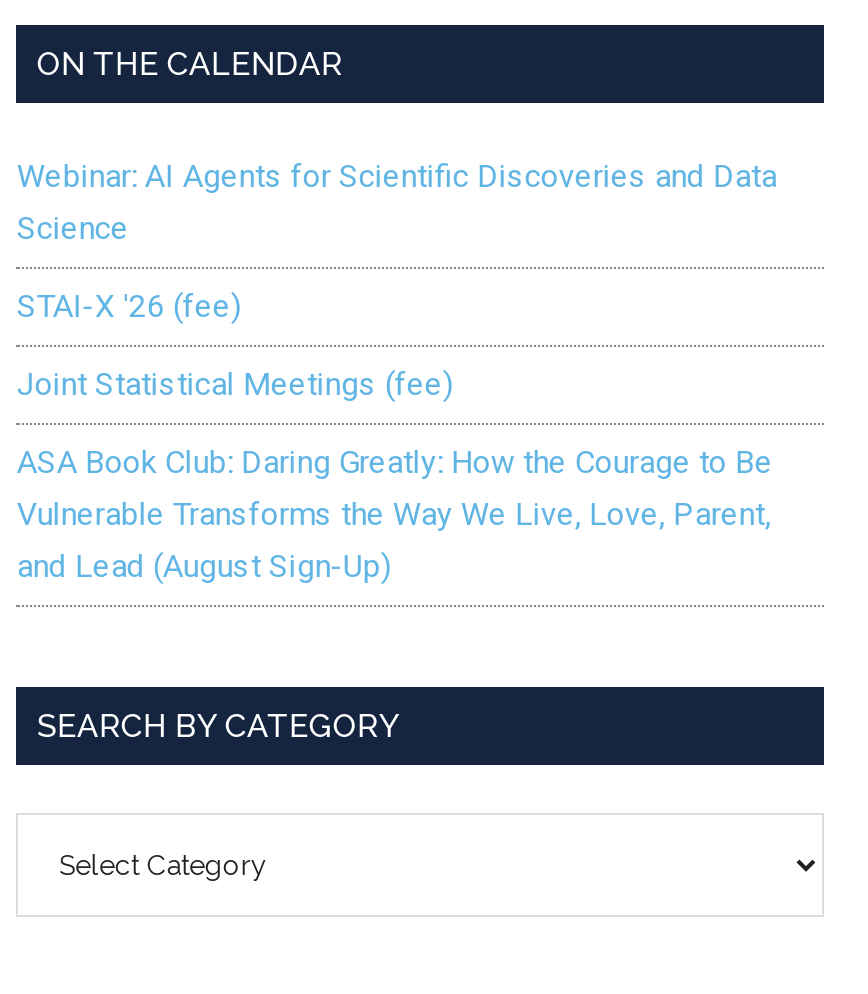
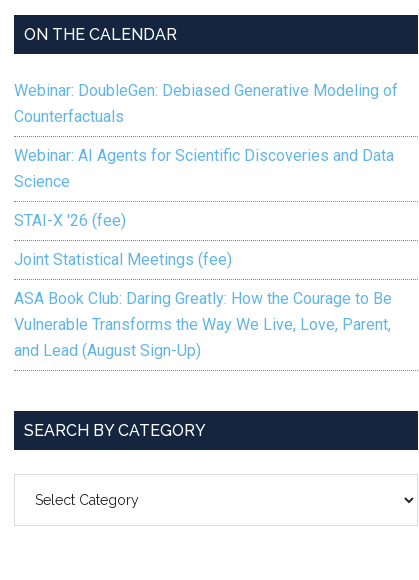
+ Webinar: DoubleGen: Debiased Generative Modeling of
+ Counterfactuals
